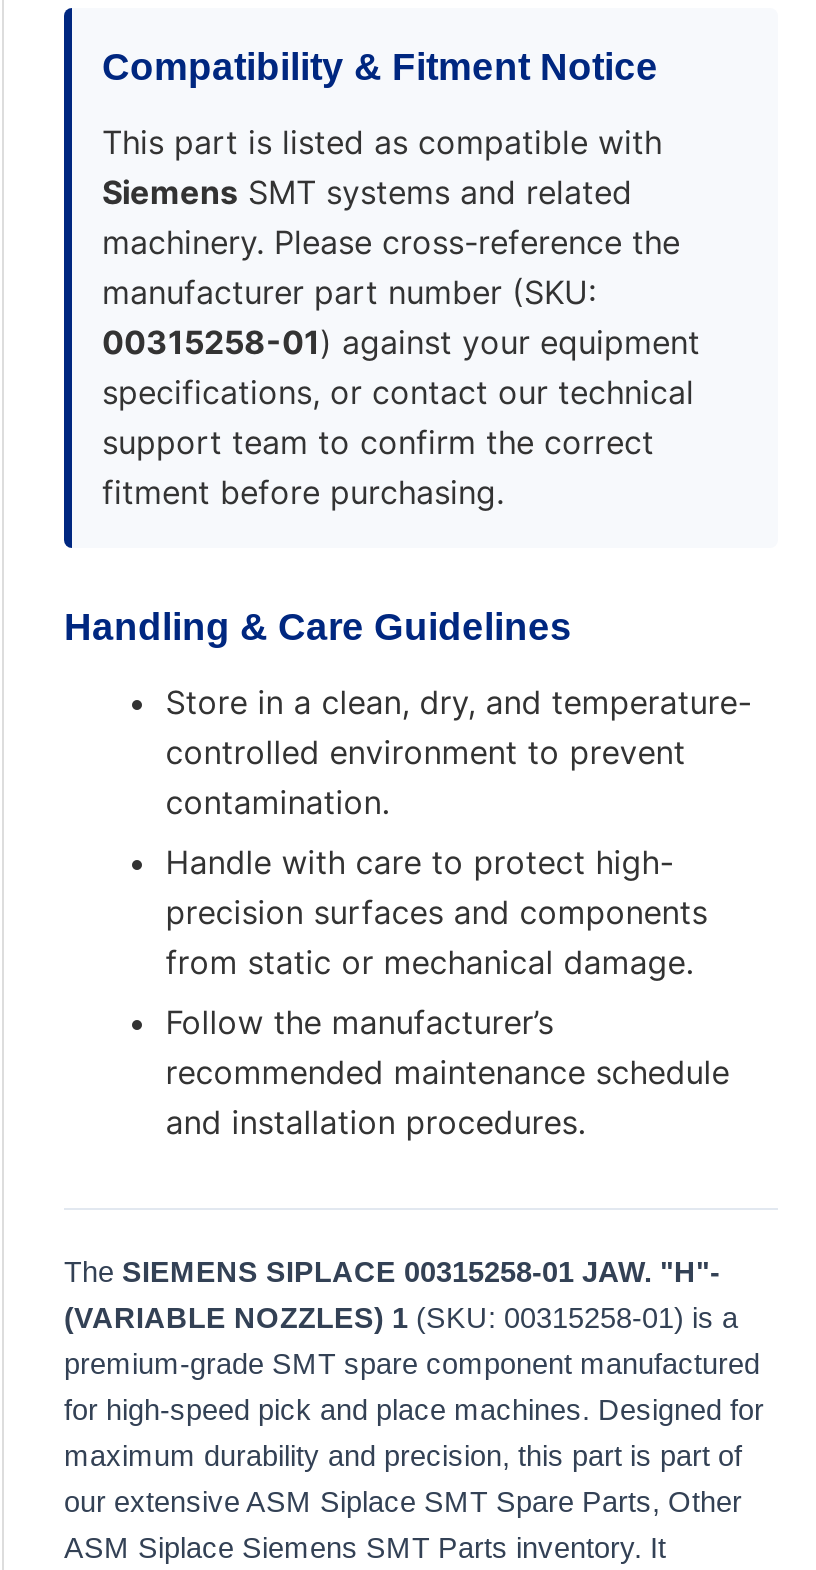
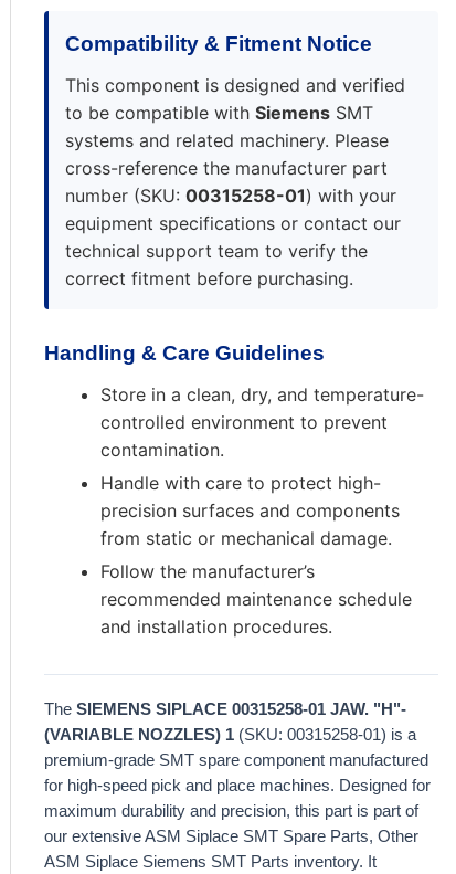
- This part is listed as compatible with
- Siemens SMT systems and related
- machinery. Please cross-reference the
- manufacturer part number (SKU:
- 00315258-01) against your equipment
- specifications, or contact our technical
- support team to confirm the correct
- fitment before purchasing.
+ This component is designed and verified
+ to be compatible with Siemens SMT
+ systems and related machinery. Please
+ cross-reference the manufacturer part
+ number (SKU: 00315258-01) with your
+ equipment specifications or contact our
+ technical support team to verify the
+ correct fitment before purchasing.
